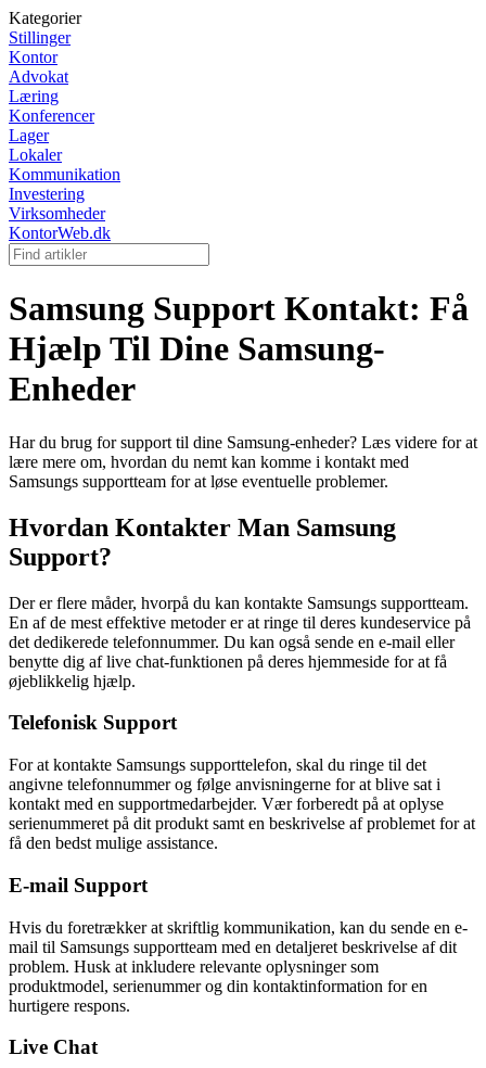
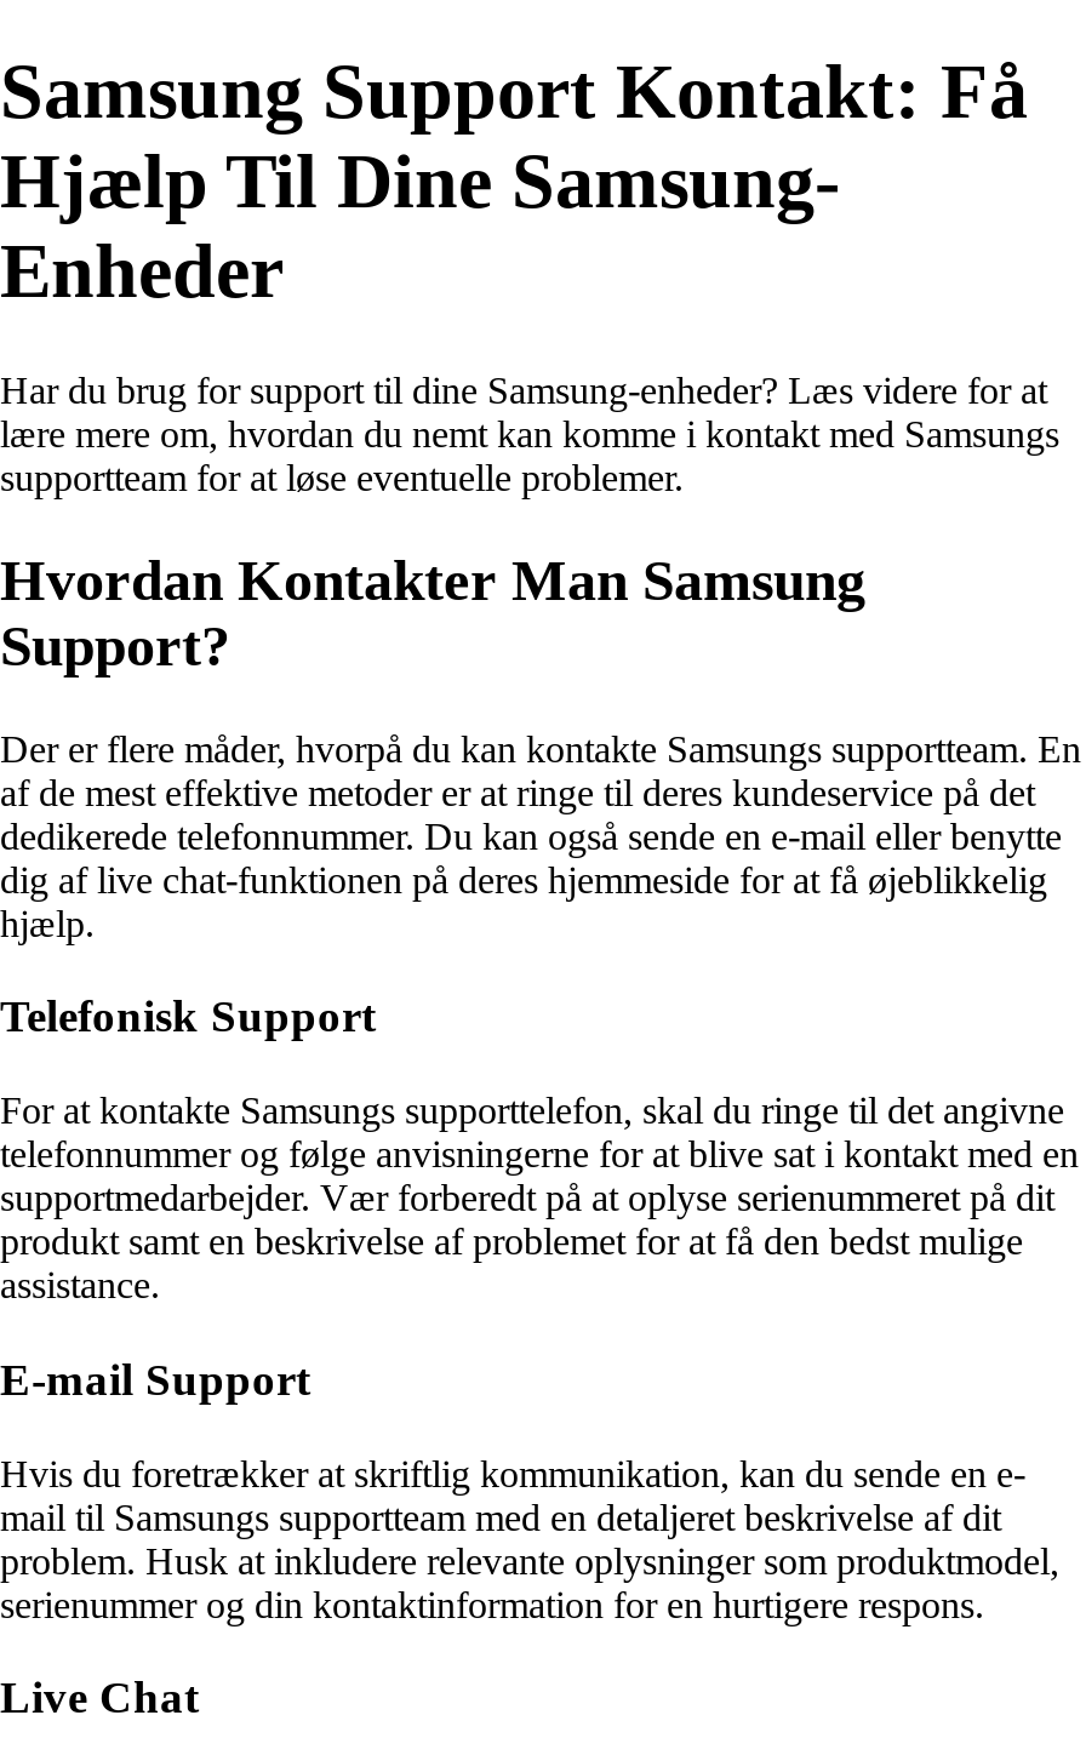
- Kategorier
- Stillinger
- Kontor
- Advokat
- Læring
- Konferencer
- Lager
- Lokaler
- Kommunikation
- Investering
- Virksomheder
- KontorWeb.dk
